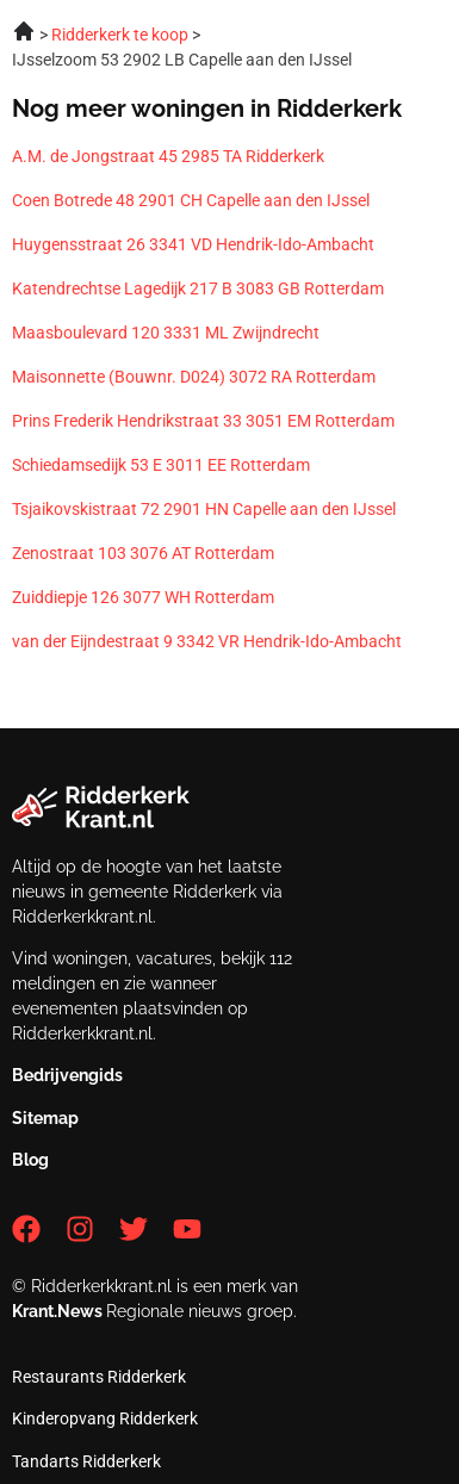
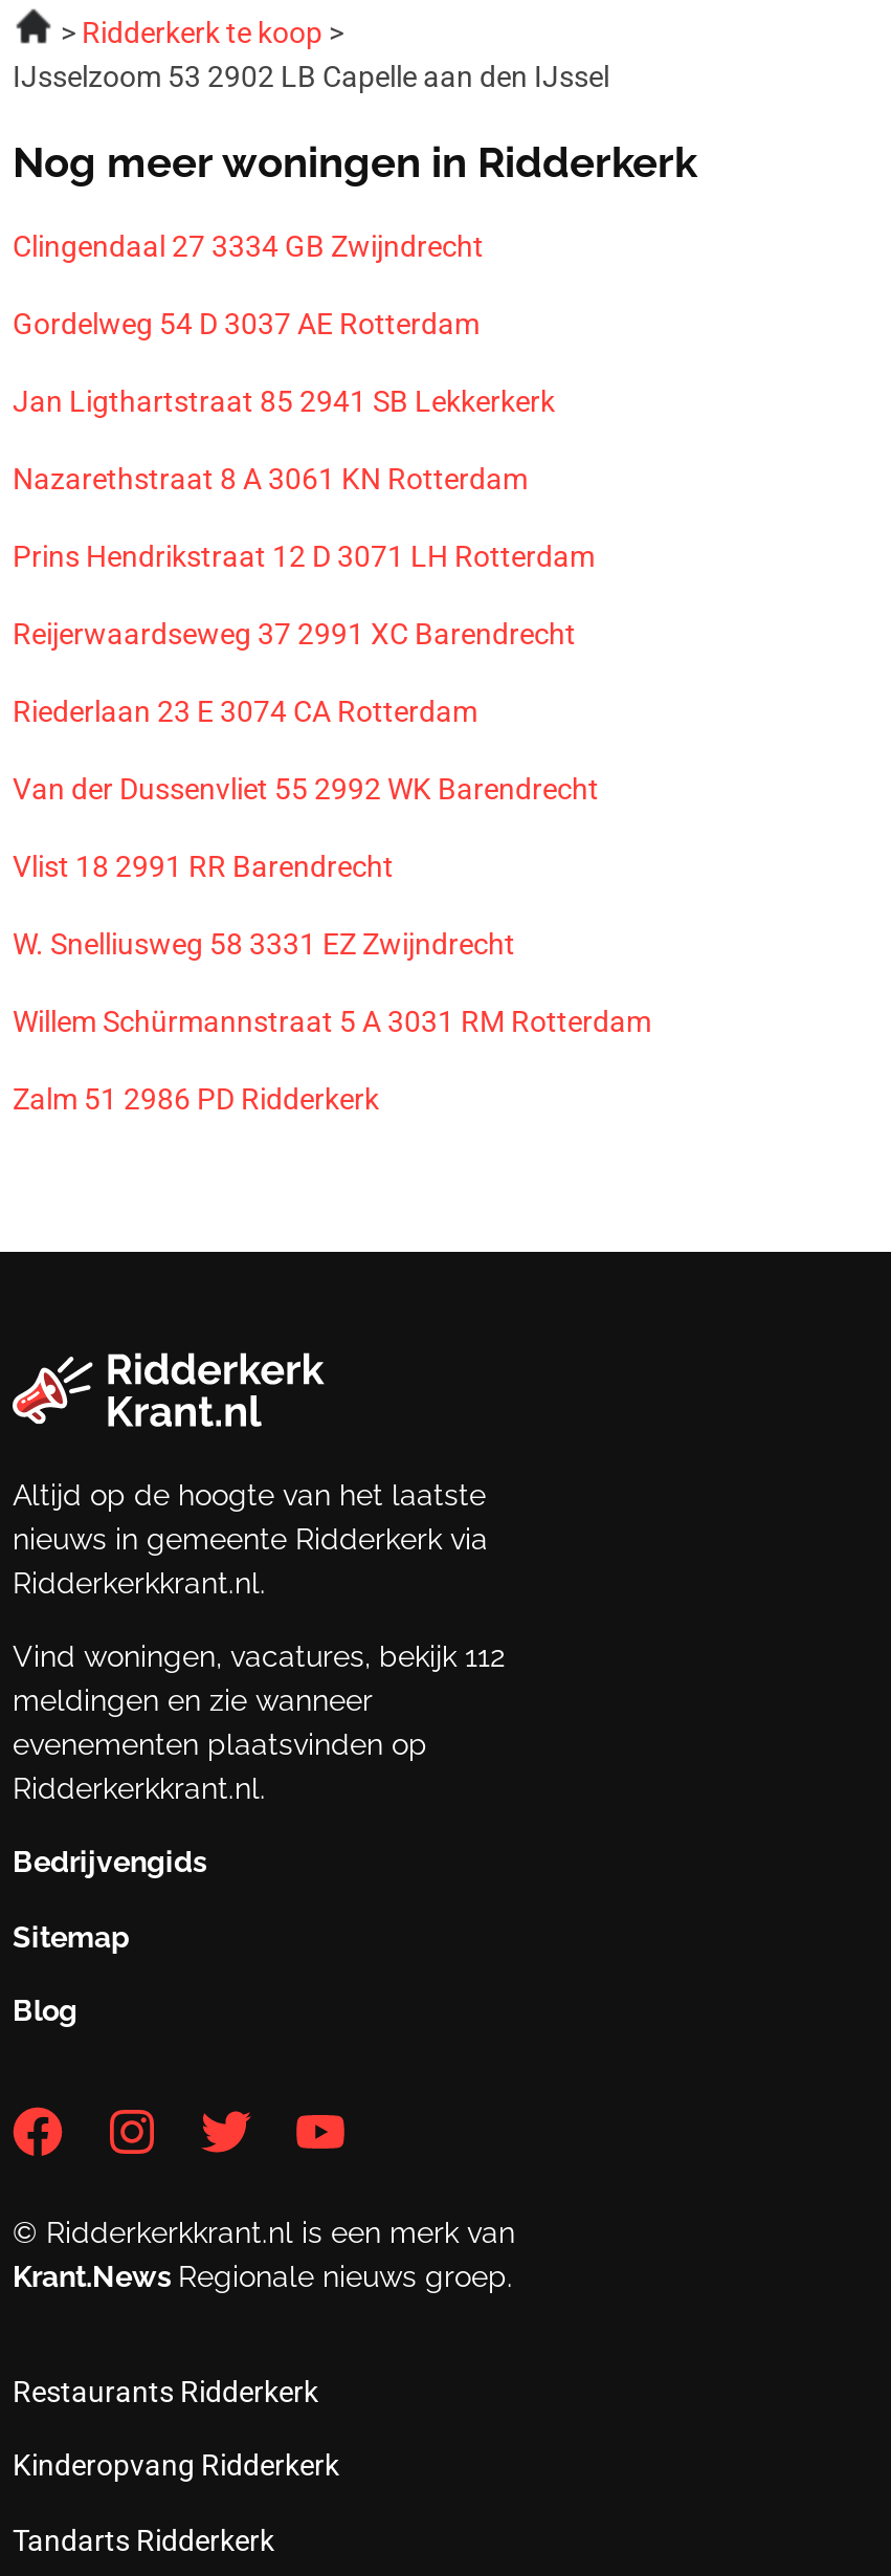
- A.M. de Jongstraat 45 2985 TA Ridderkerk
+ Clingendaal 27 3334 GB Zwijndrecht

- Coen Botrede 48 2901 CH Capelle aan den IJssel
+ Gordelweg 54 D 3037 AE Rotterdam

- Huygensstraat 26 3341 VD Hendrik-Ido-Ambacht
+ Jan Ligthartstraat 85 2941 SB Lekkerkerk

- Katendrechtse Lagedijk 217 B 3083 GB Rotterdam
+ Nazarethstraat 8 A 3061 KN Rotterdam

- Maasboulevard 120 3331 ML Zwijndrecht
+ Prins Hendrikstraat 12 D 3071 LH Rotterdam

- Maisonnette (Bouwnr. D024) 3072 RA Rotterdam
+ Reijerwaardseweg 37 2991 XC Barendrecht

- Prins Frederik Hendrikstraat 33 3051 EM Rotterdam
+ Riederlaan 23 E 3074 CA Rotterdam

- Schiedamsedijk 53 E 3011 EE Rotterdam
+ Van der Dussenvliet 55 2992 WK Barendrecht

- Tsjaikovskistraat 72 2901 HN Capelle aan den IJssel
+ Vlist 18 2991 RR Barendrecht

- Zenostraat 103 3076 AT Rotterdam
+ W. Snelliusweg 58 3331 EZ Zwijndrecht

- Zuiddiepje 126 3077 WH Rotterdam
+ Willem Schürmannstraat 5 A 3031 RM Rotterdam

- van der Eijndestraat 9 3342 VR Hendrik-Ido-Ambacht
+ Zalm 51 2986 PD Ridderkerk
